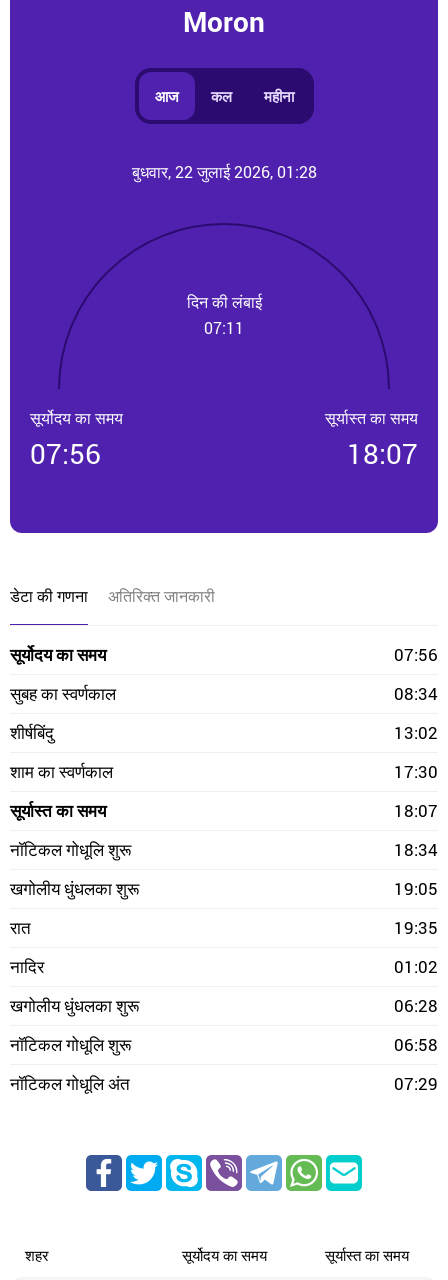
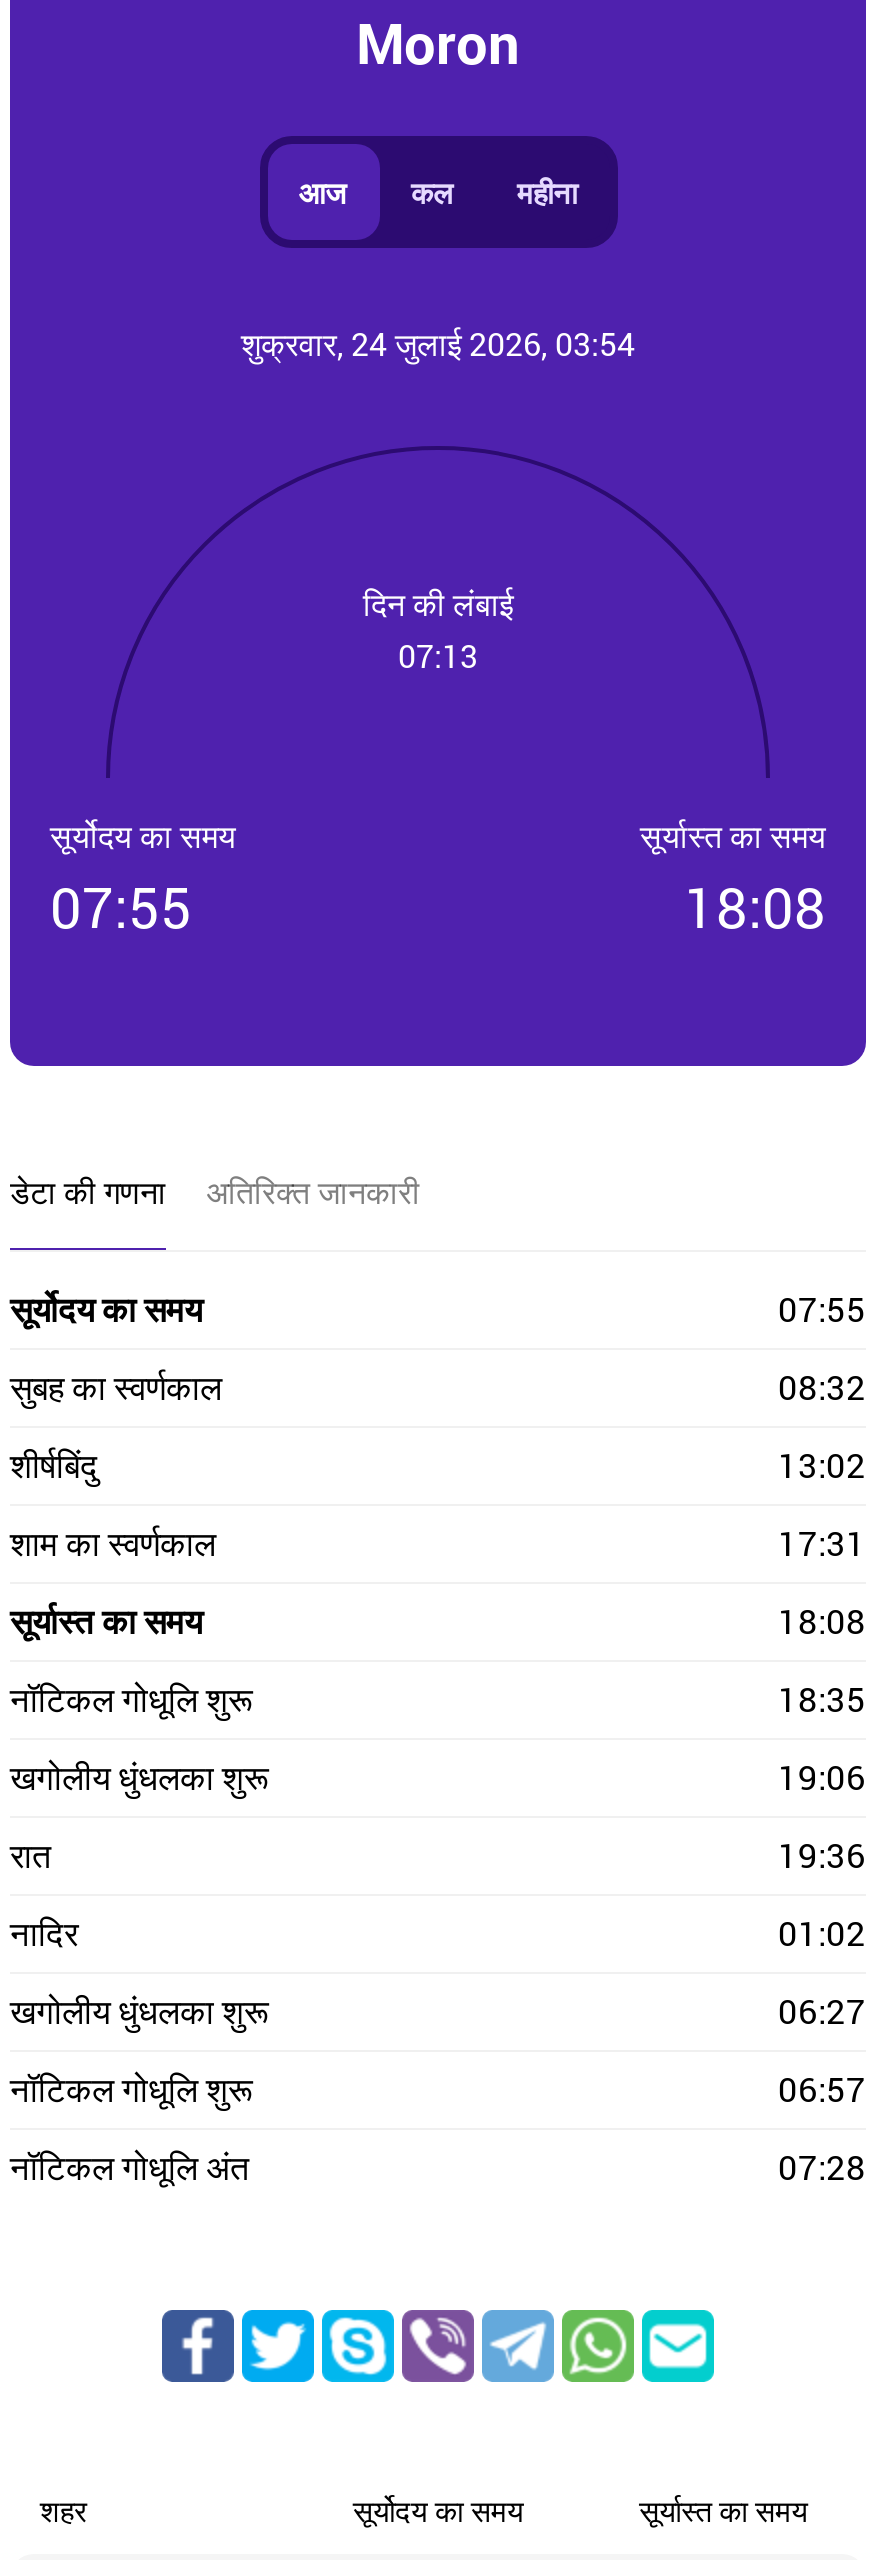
- बुधवार, 22 जुलाई 2026, 01:28
+ शुक्रवार, 24 जुलाई 2026, 03:54

- 07:11
+ 07:13

- 07:56
+ 07:55

- 18:07
+ 18:08

- 07:56
+ 07:55

- 08:34
+ 08:32

- 17:30
+ 17:31

- 18:07
+ 18:08

- 18:34
+ 18:35

- 19:05
+ 19:06

- 19:35
+ 19:36

- 06:28
+ 06:27

- 06:58
+ 06:57

- 07:29
+ 07:28
